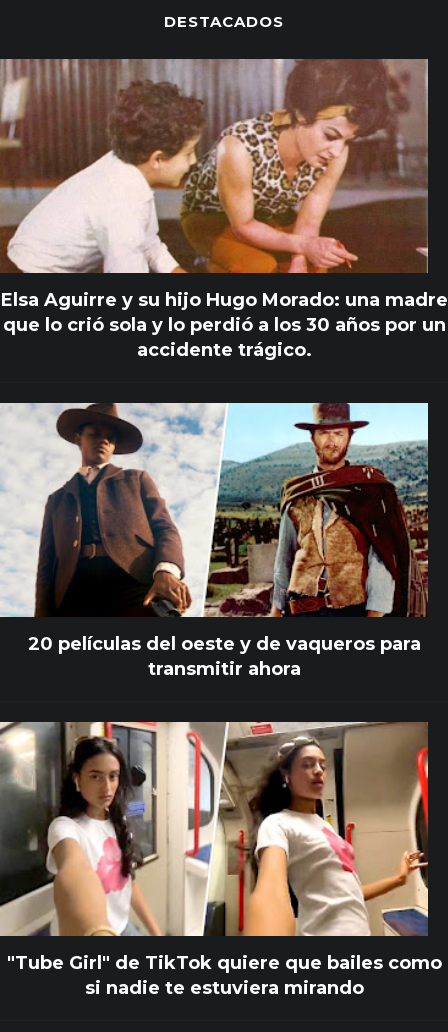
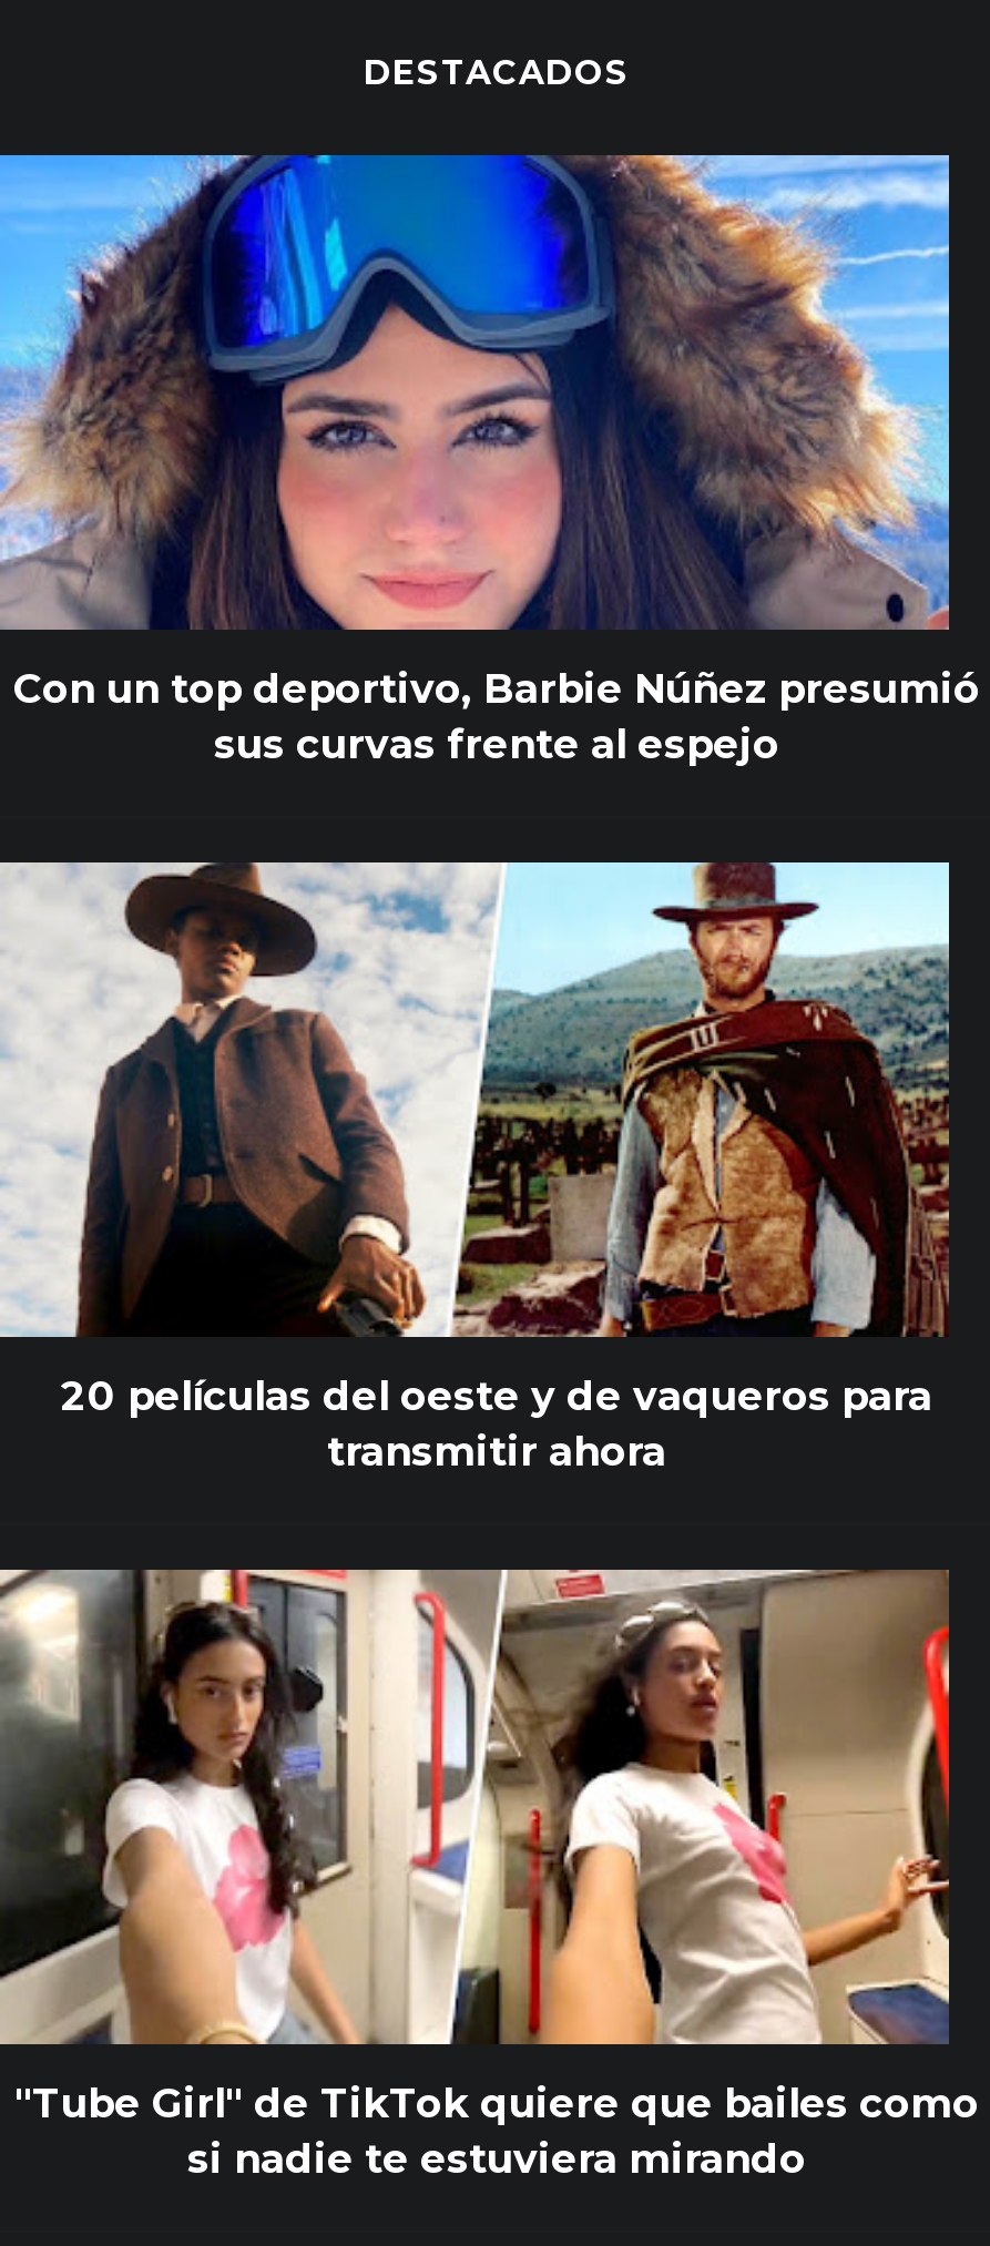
- [image]
- Elsa Aguirre y su hijo Hugo Morado: una madre
- que lo crió sola y lo perdió a los 30 años por un
- accidente trágico.
+ [image]
+ Con un top deportivo, Barbie Núñez presumió
+ sus curvas frente al espejo
